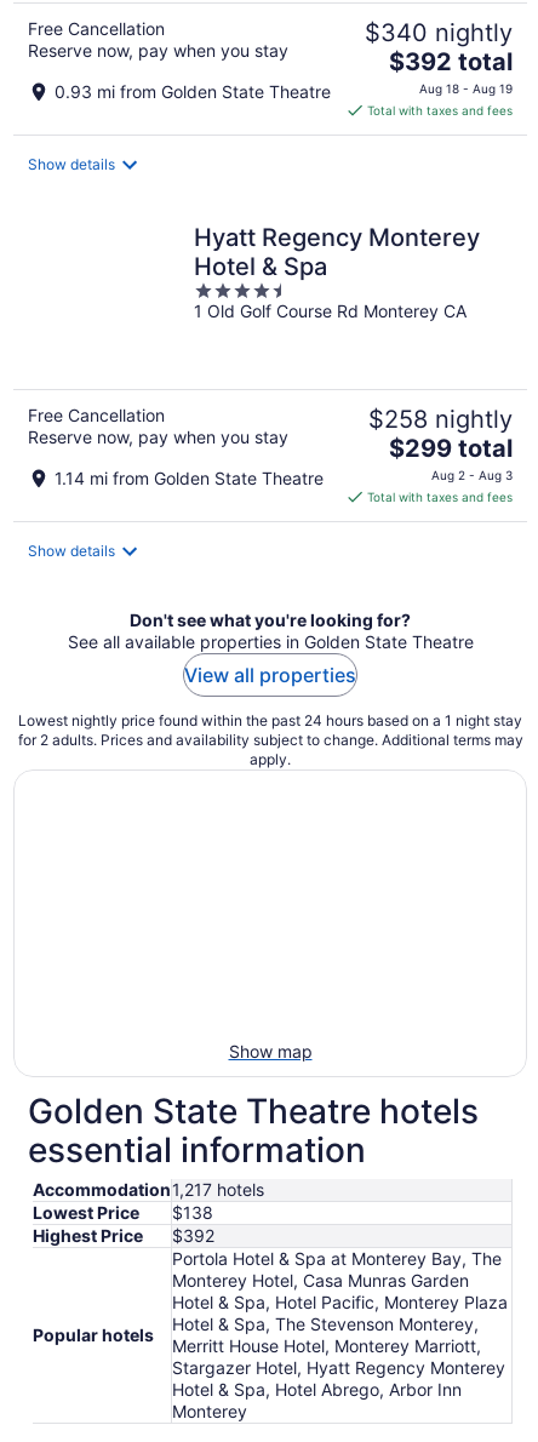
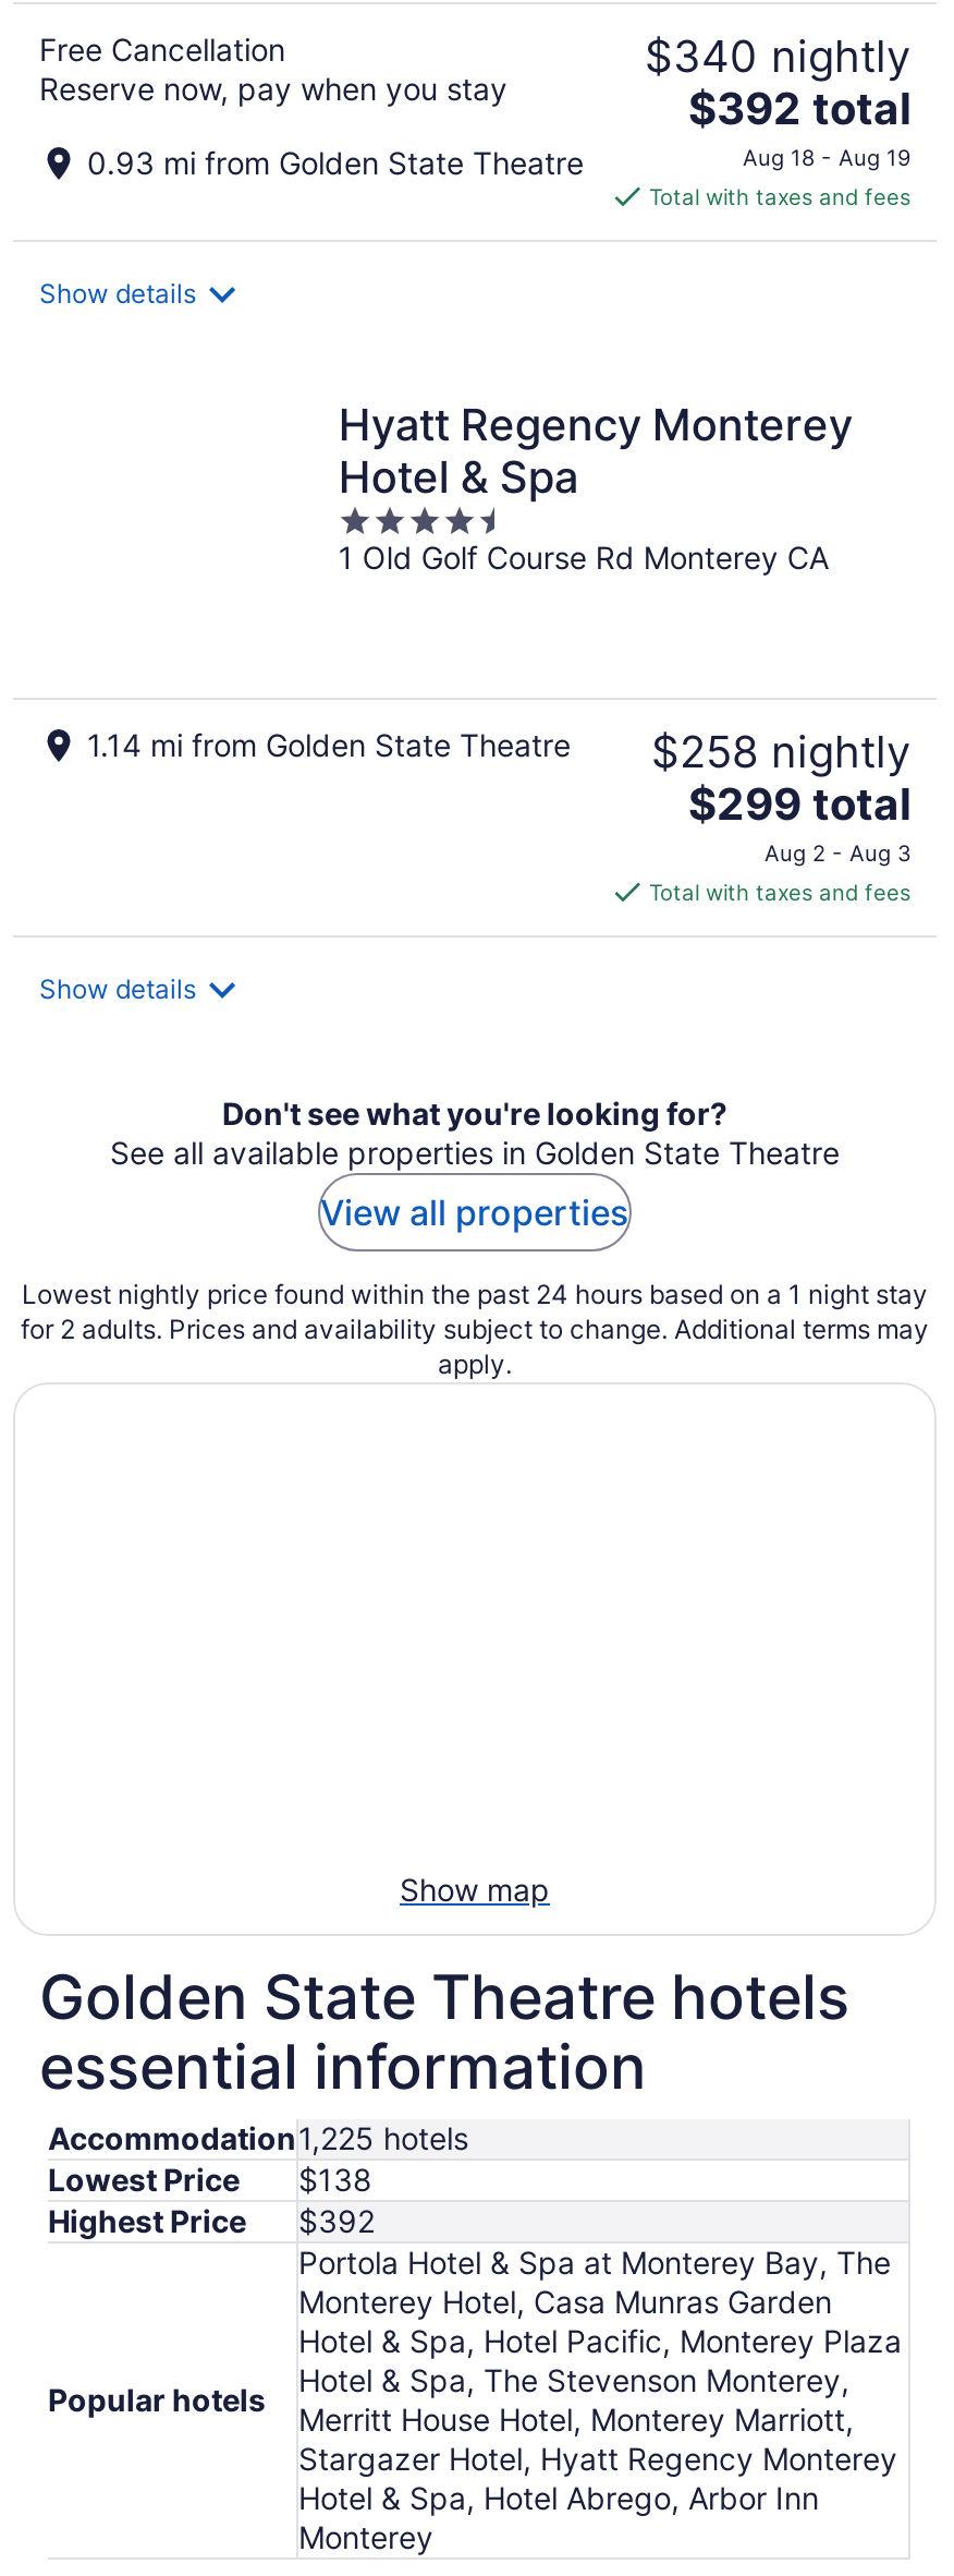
- Free Cancellation
- Reserve now, pay when you stay

moved up: 1.14 mi from Golden State Theatre

- Accommodation 1,217 hotels
+ Accommodation 1,225 hotels
